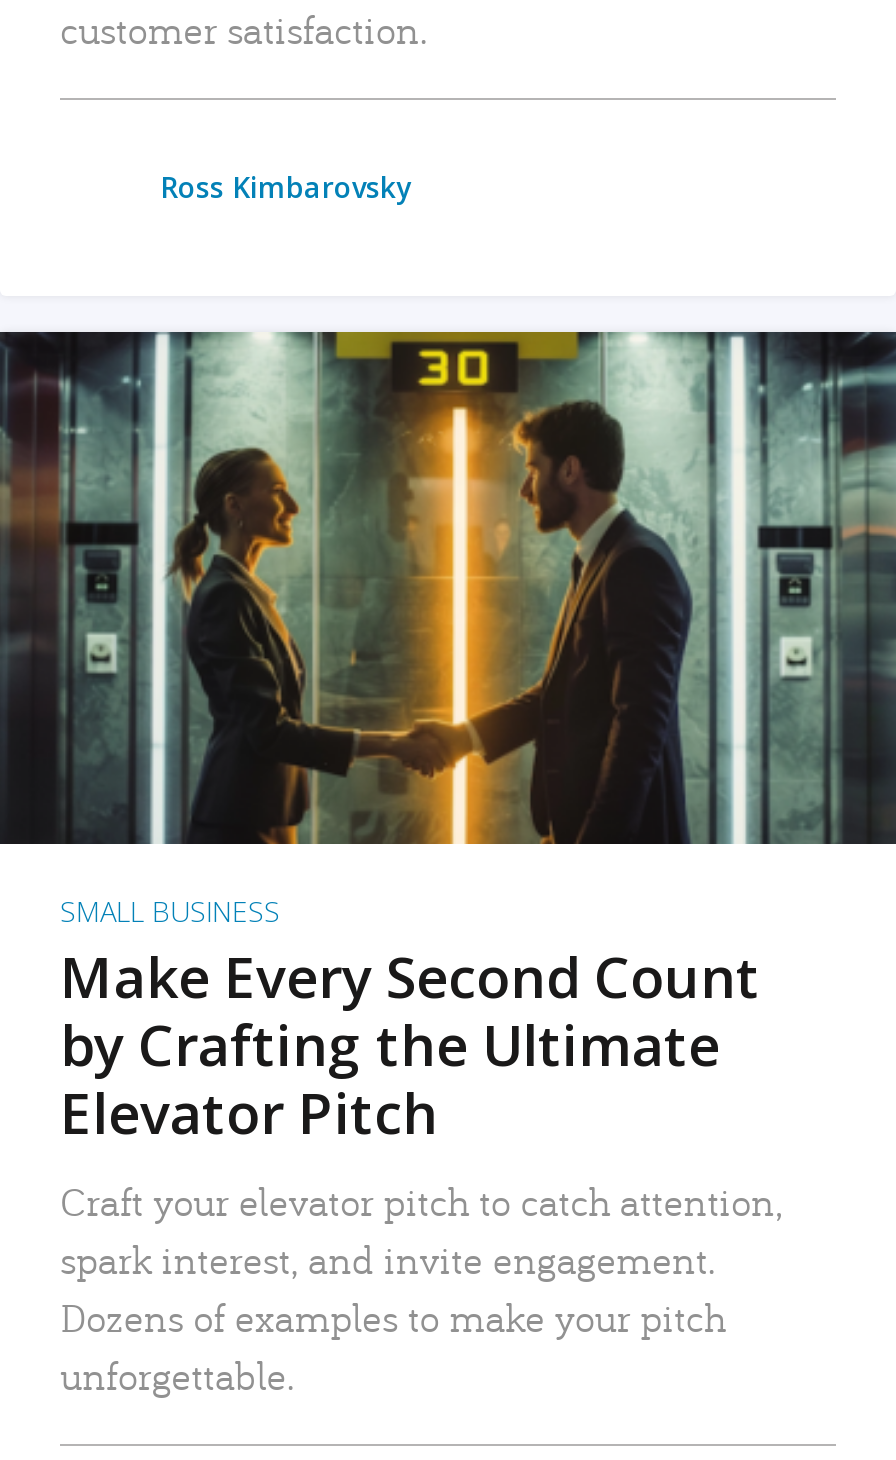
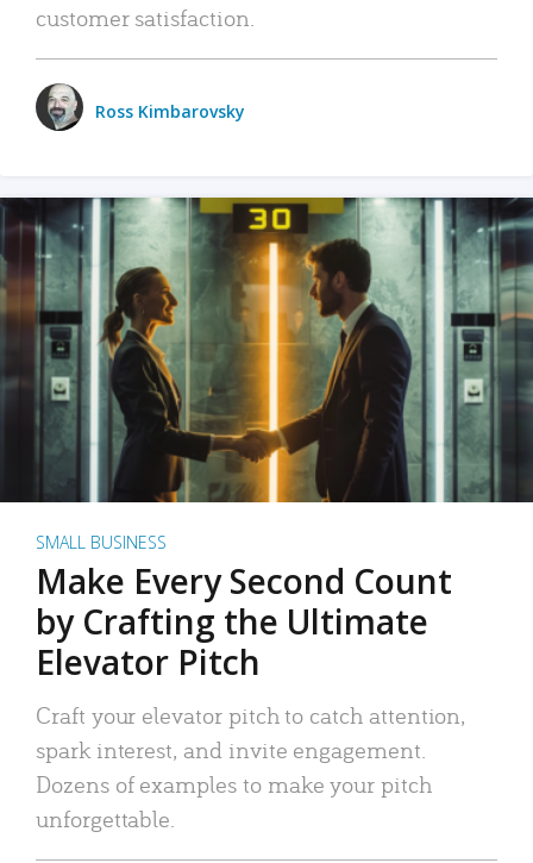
+ [image]
